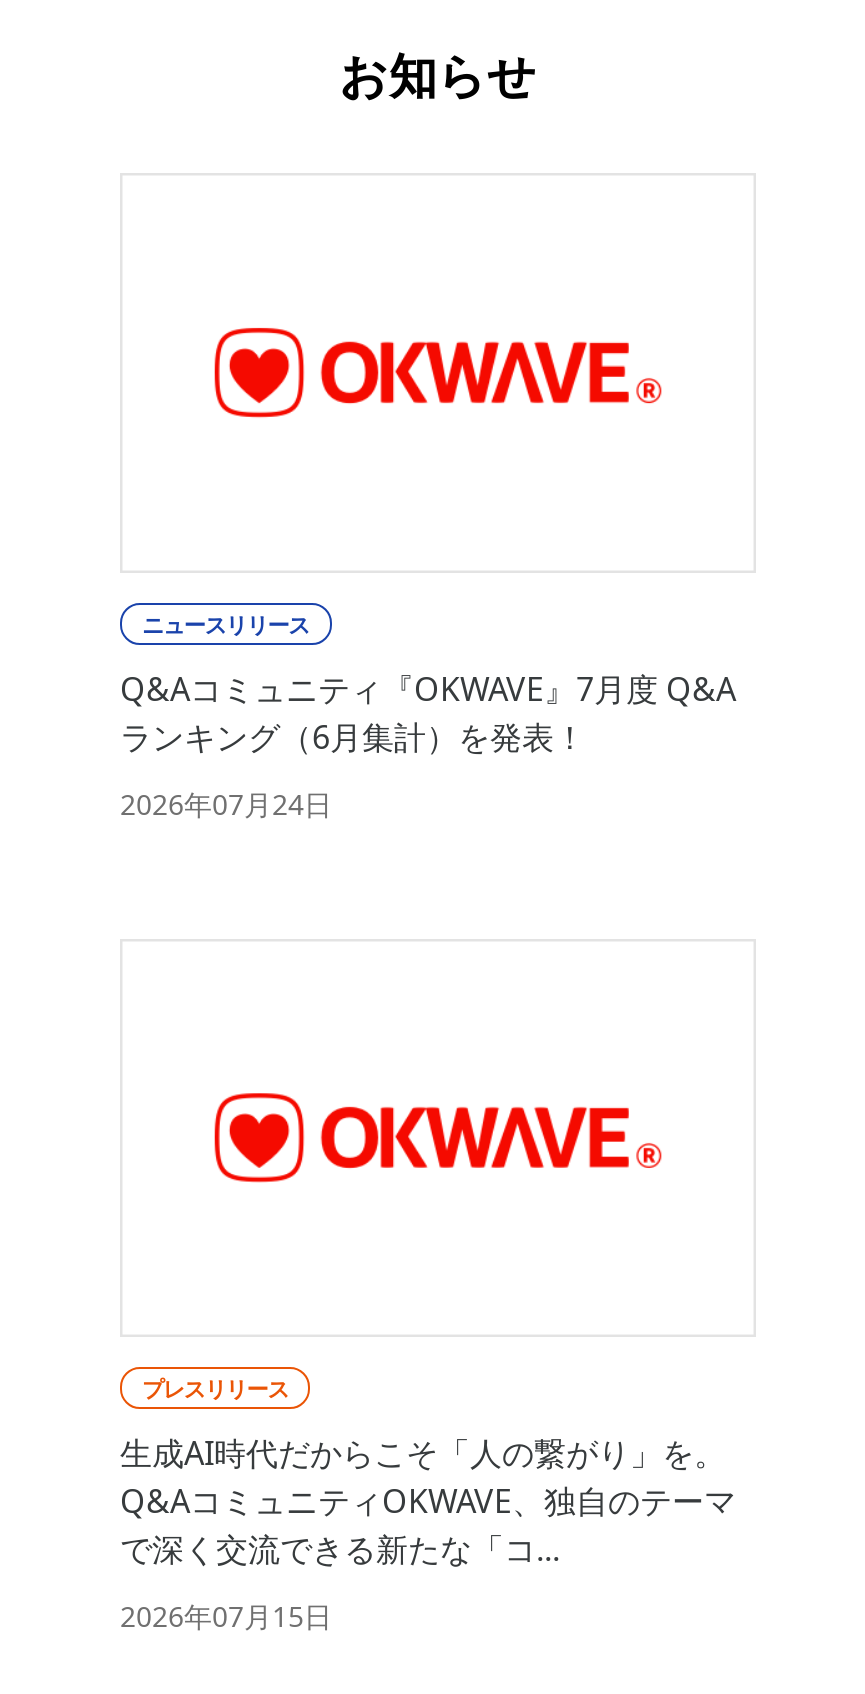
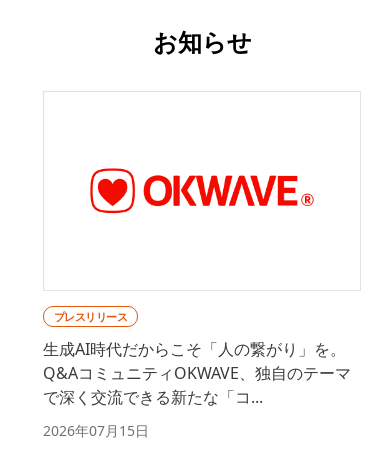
- ニュースリリース
- Q&Aコミュニティ『OKWAVE』7月度 Q&A
- ランキング（6月集計）を発表！
- 2026年07月24日
